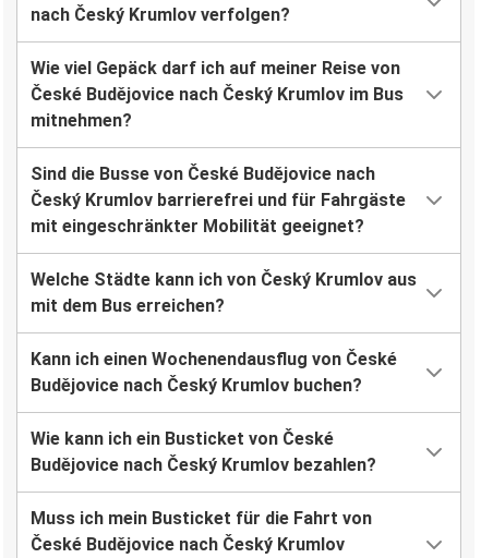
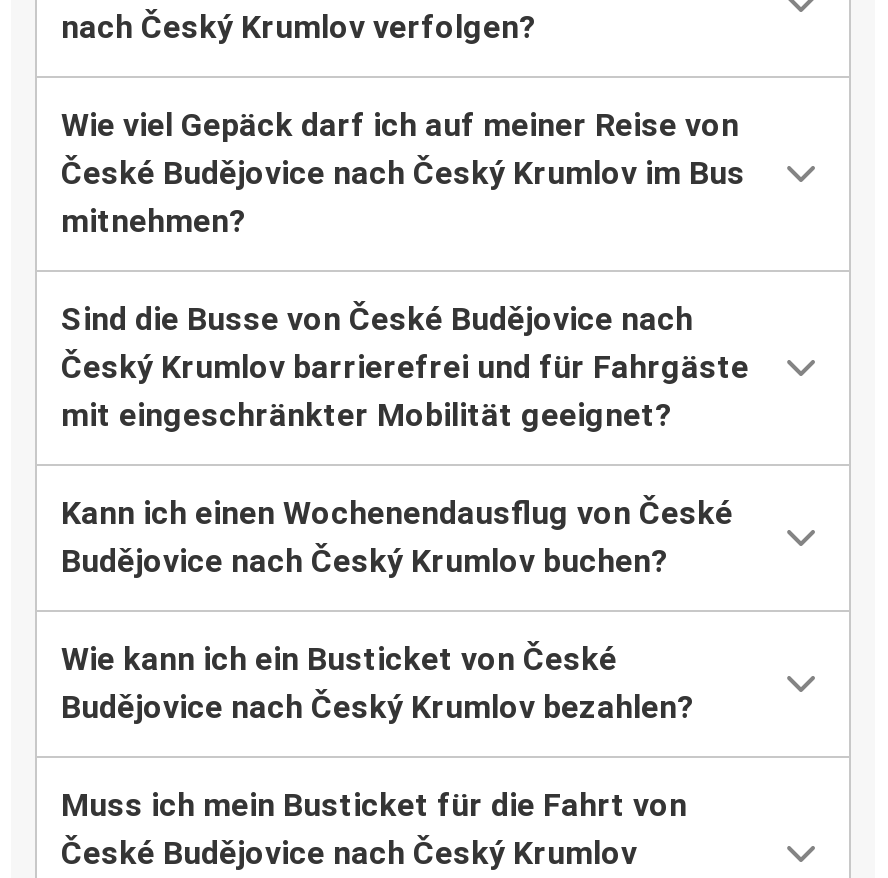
- Welche Städte kann ich von Český Krumlov aus
- mit dem Bus erreichen?
